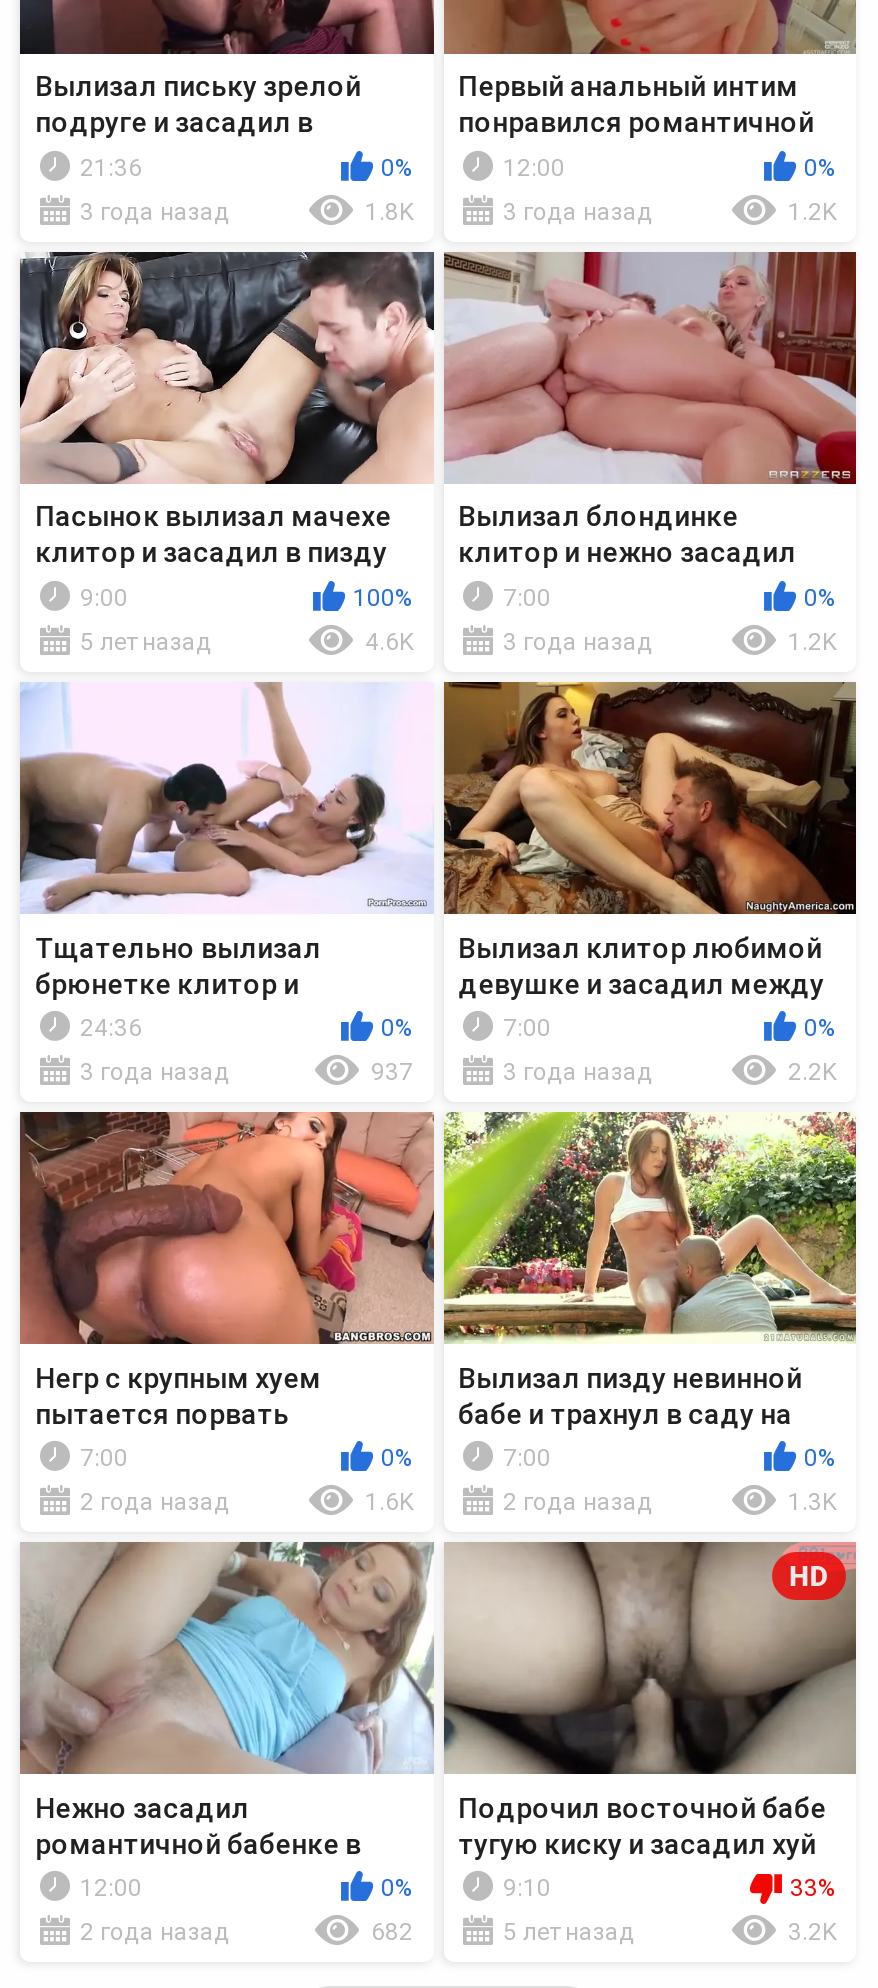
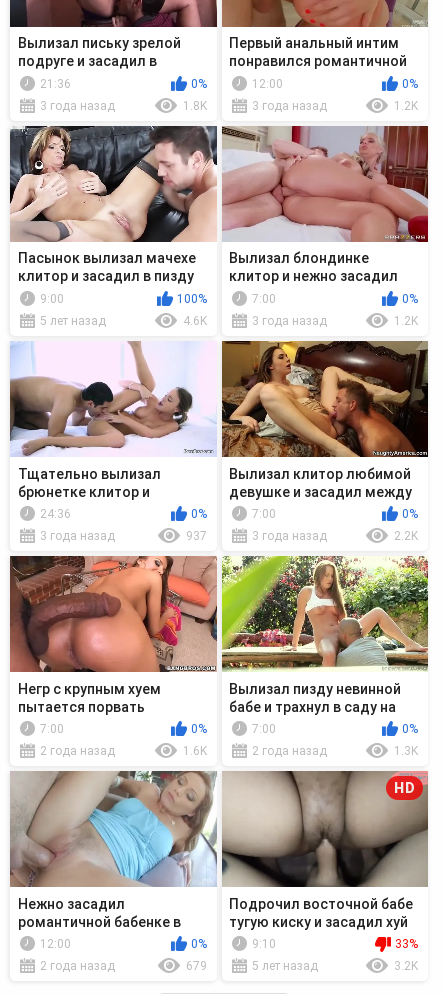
- 682
+ 679
